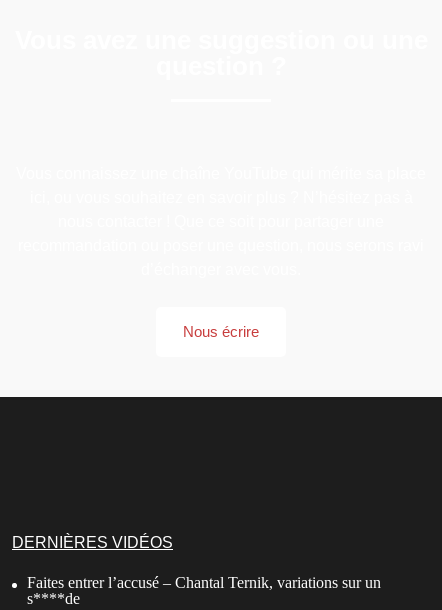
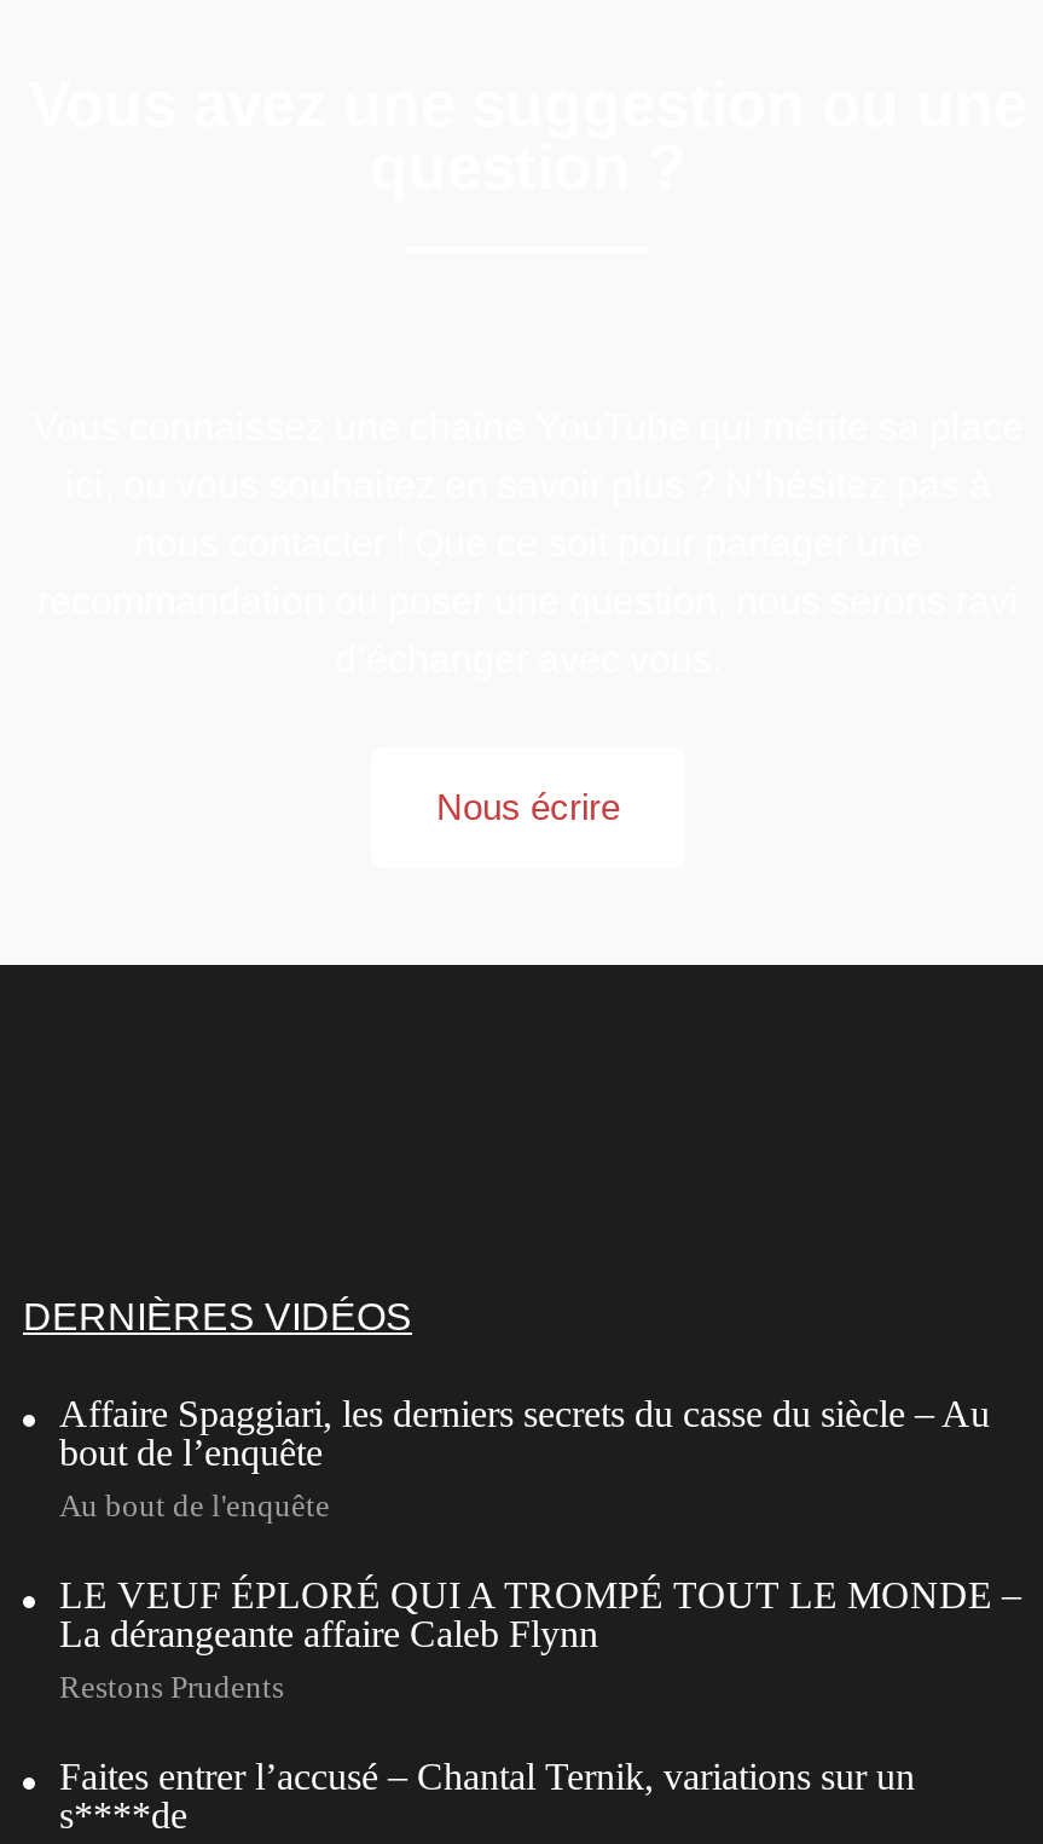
+ Affaire Spaggiari, les derniers secrets du casse du siècle – Au
+ bout de l’enquête
+ Au bout de l'enquête
+ LE VEUF ÉPLORÉ QUI A TROMPÉ TOUT LE MONDE –
+ La dérangeante affaire Caleb Flynn
+ Restons Prudents
